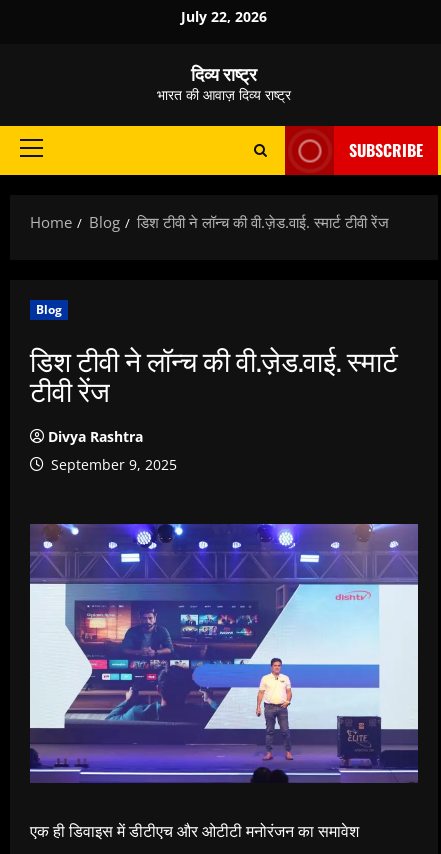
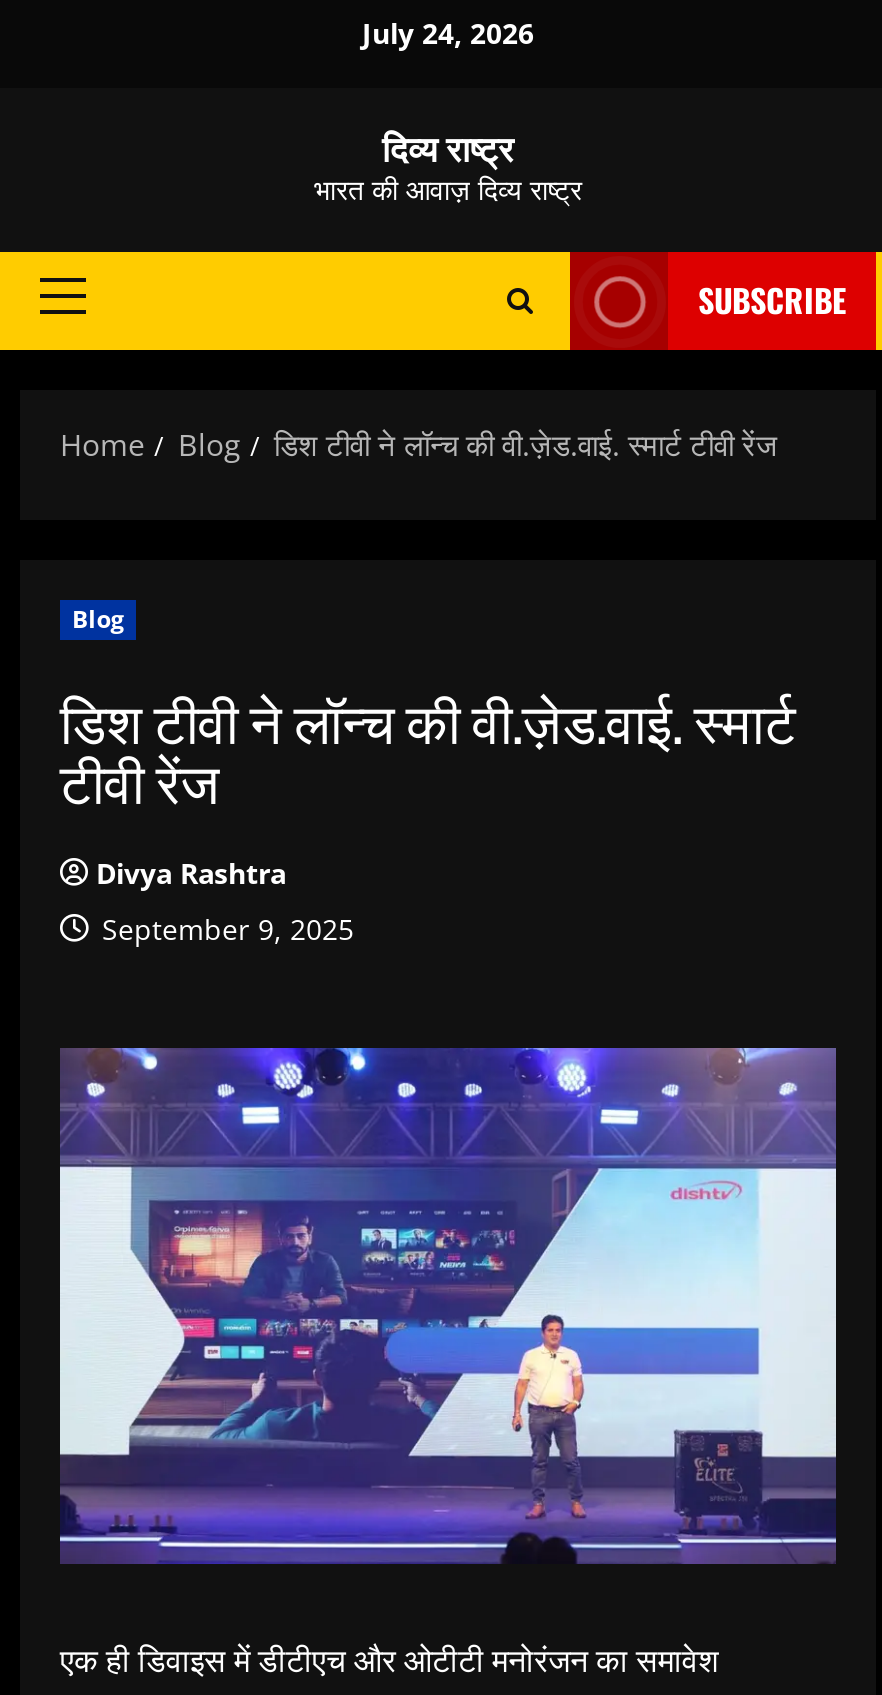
- July 22, 2026
+ July 24, 2026
